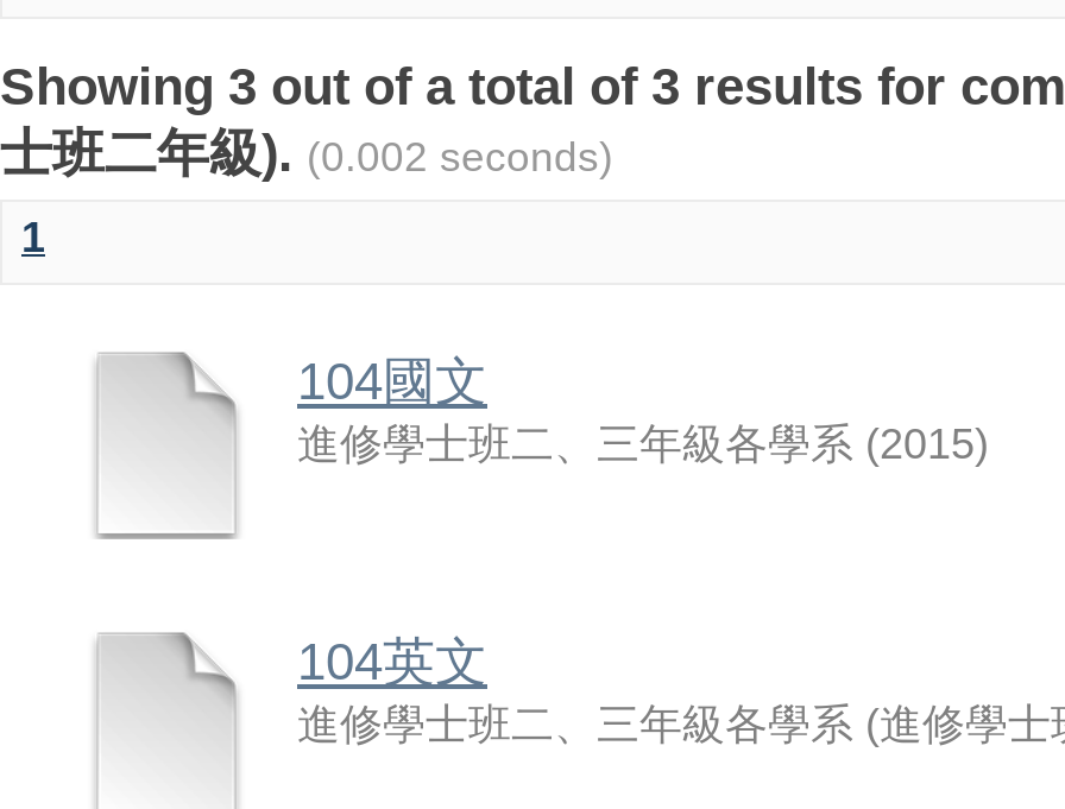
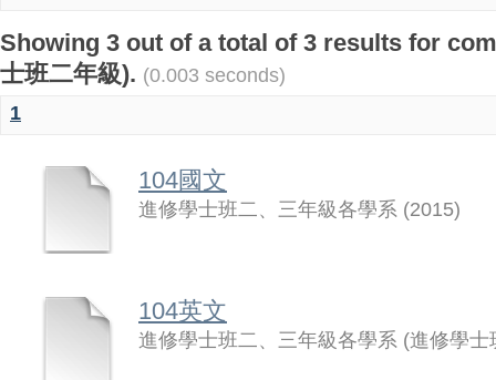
- 士班二年級). (0.002 seconds)
+ 士班二年級). (0.003 seconds)
